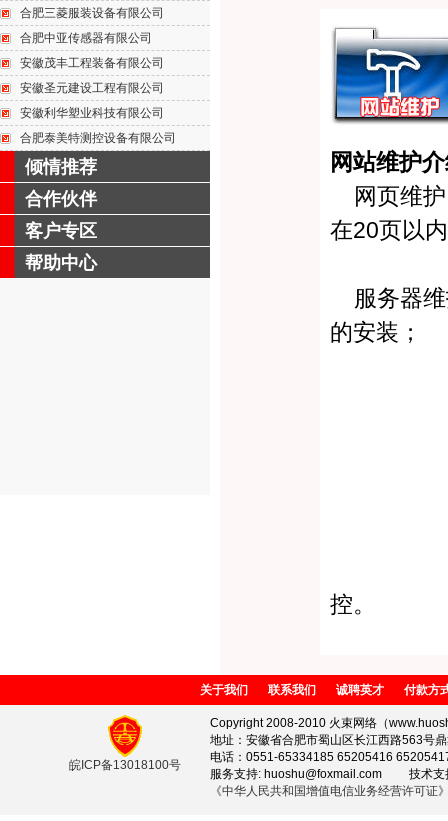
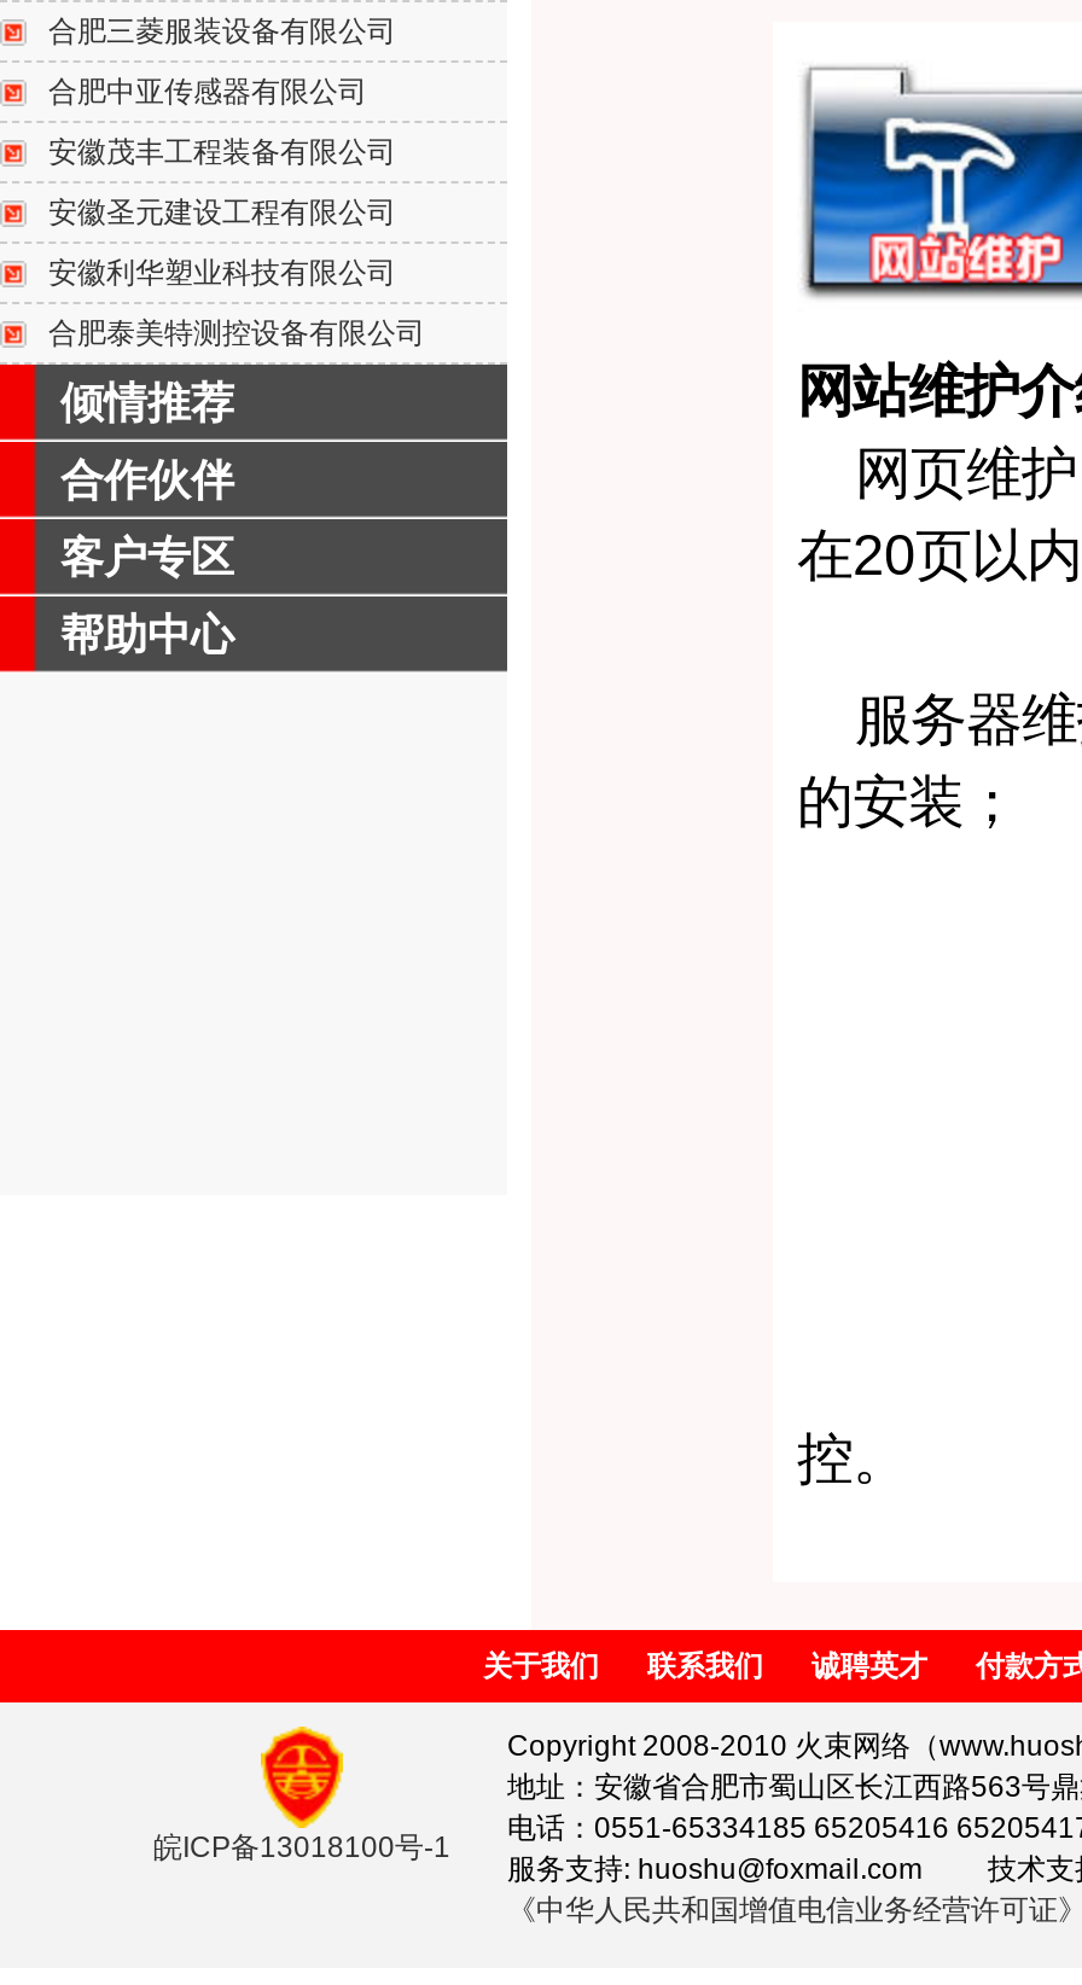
- 皖ICP备13018100号
+ 皖ICP备13018100号-1
